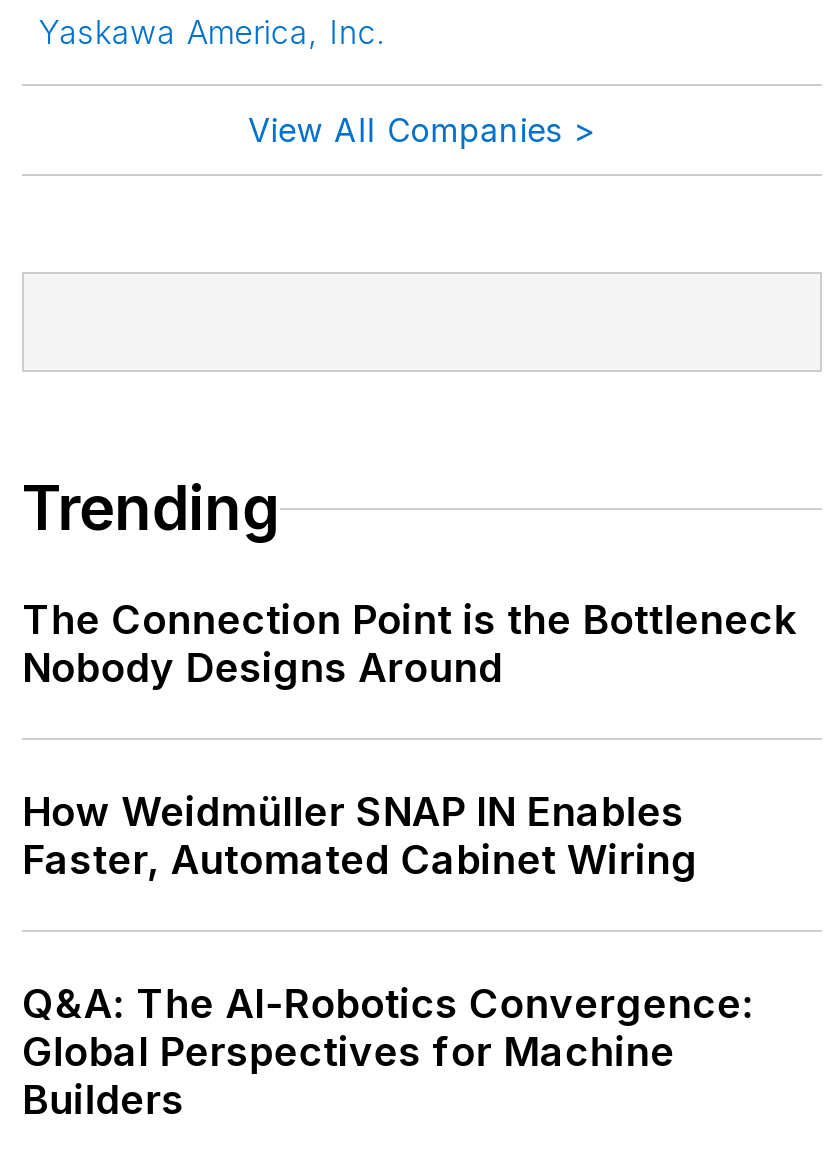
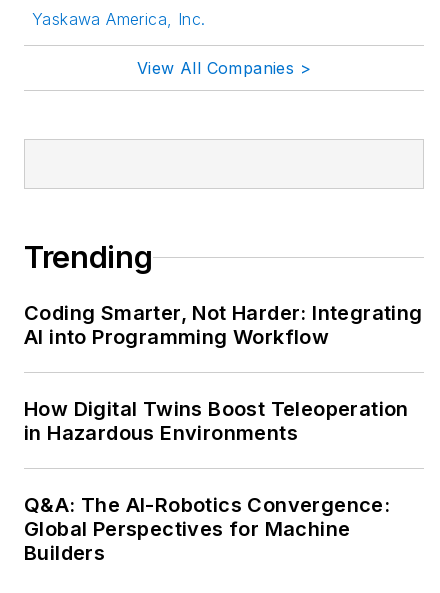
- The Connection Point is the Bottleneck
- Nobody Designs Around
+ Coding Smarter, Not Harder: Integrating
+ AI into Programming Workflow

- How Weidmüller SNAP IN Enables
- Faster, Automated Cabinet Wiring
+ How Digital Twins Boost Teleoperation
+ in Hazardous Environments
